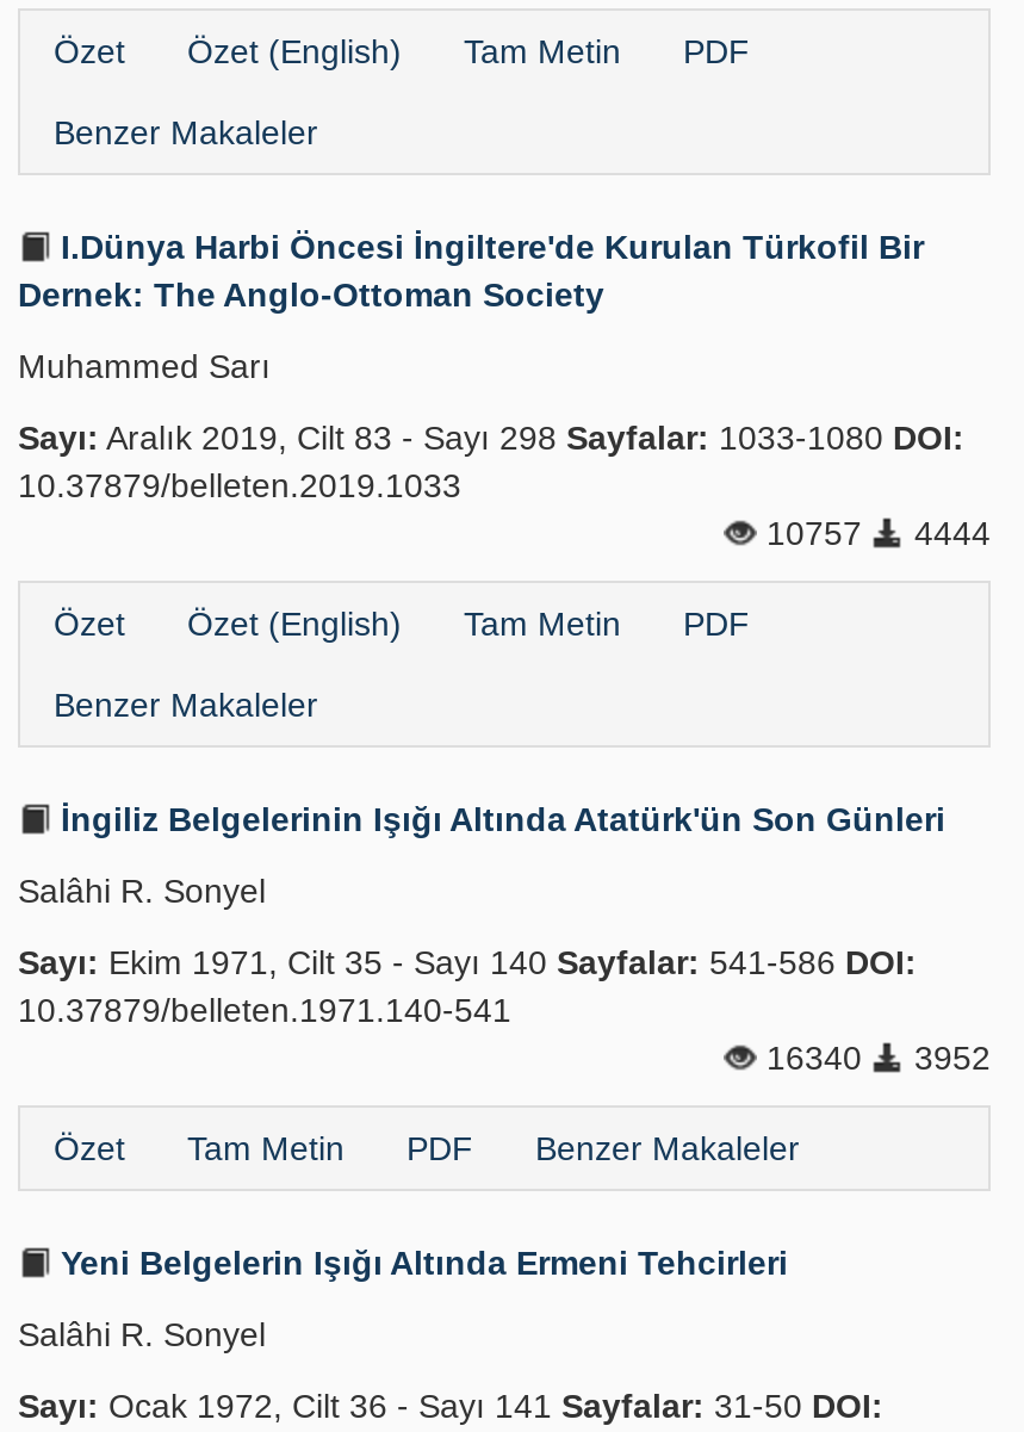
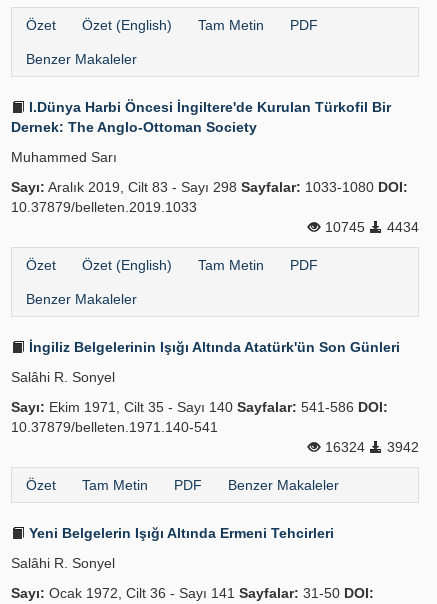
- 10757
+ 10745

- 4444
+ 4434

- 16340
+ 16324

- 3952
+ 3942
